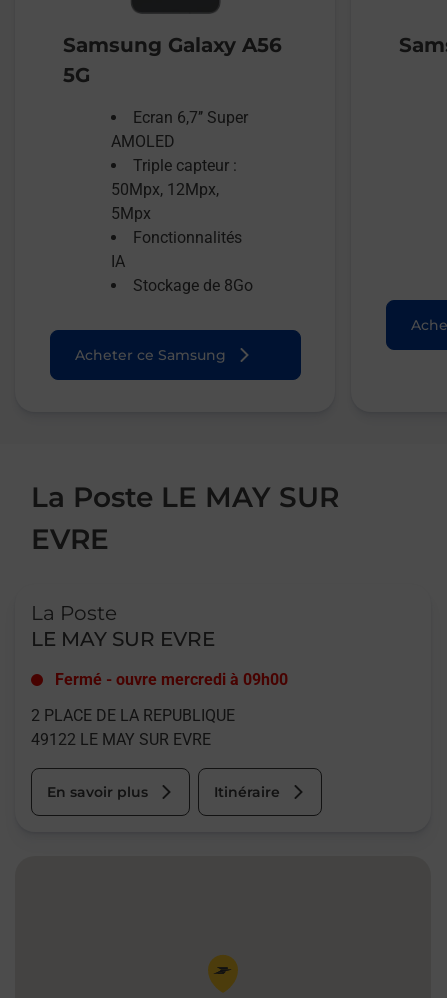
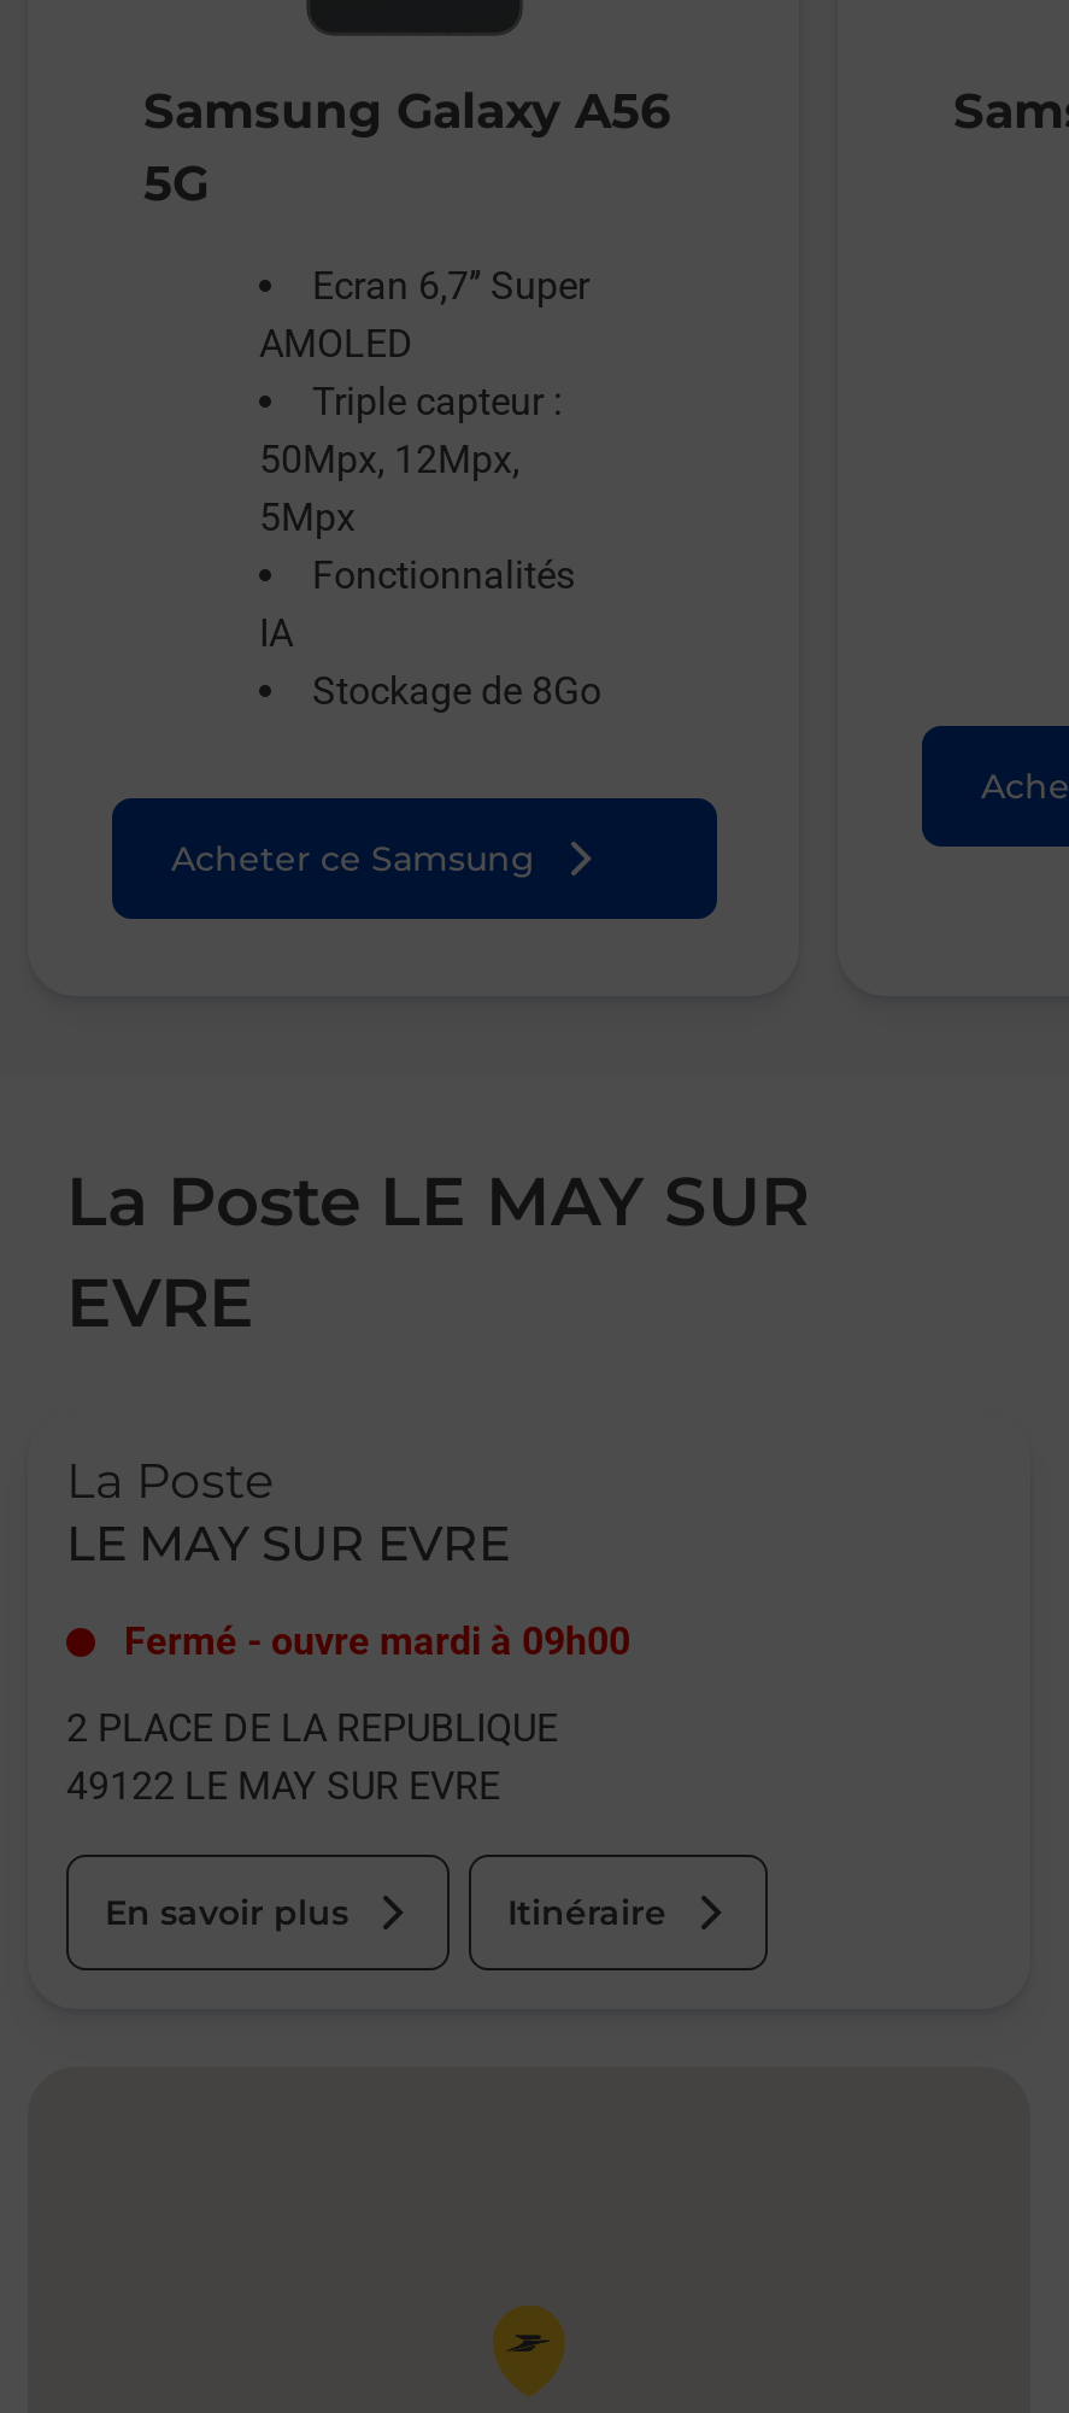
- Fermé - ouvre mercredi à 09h00
+ Fermé - ouvre mardi à 09h00
